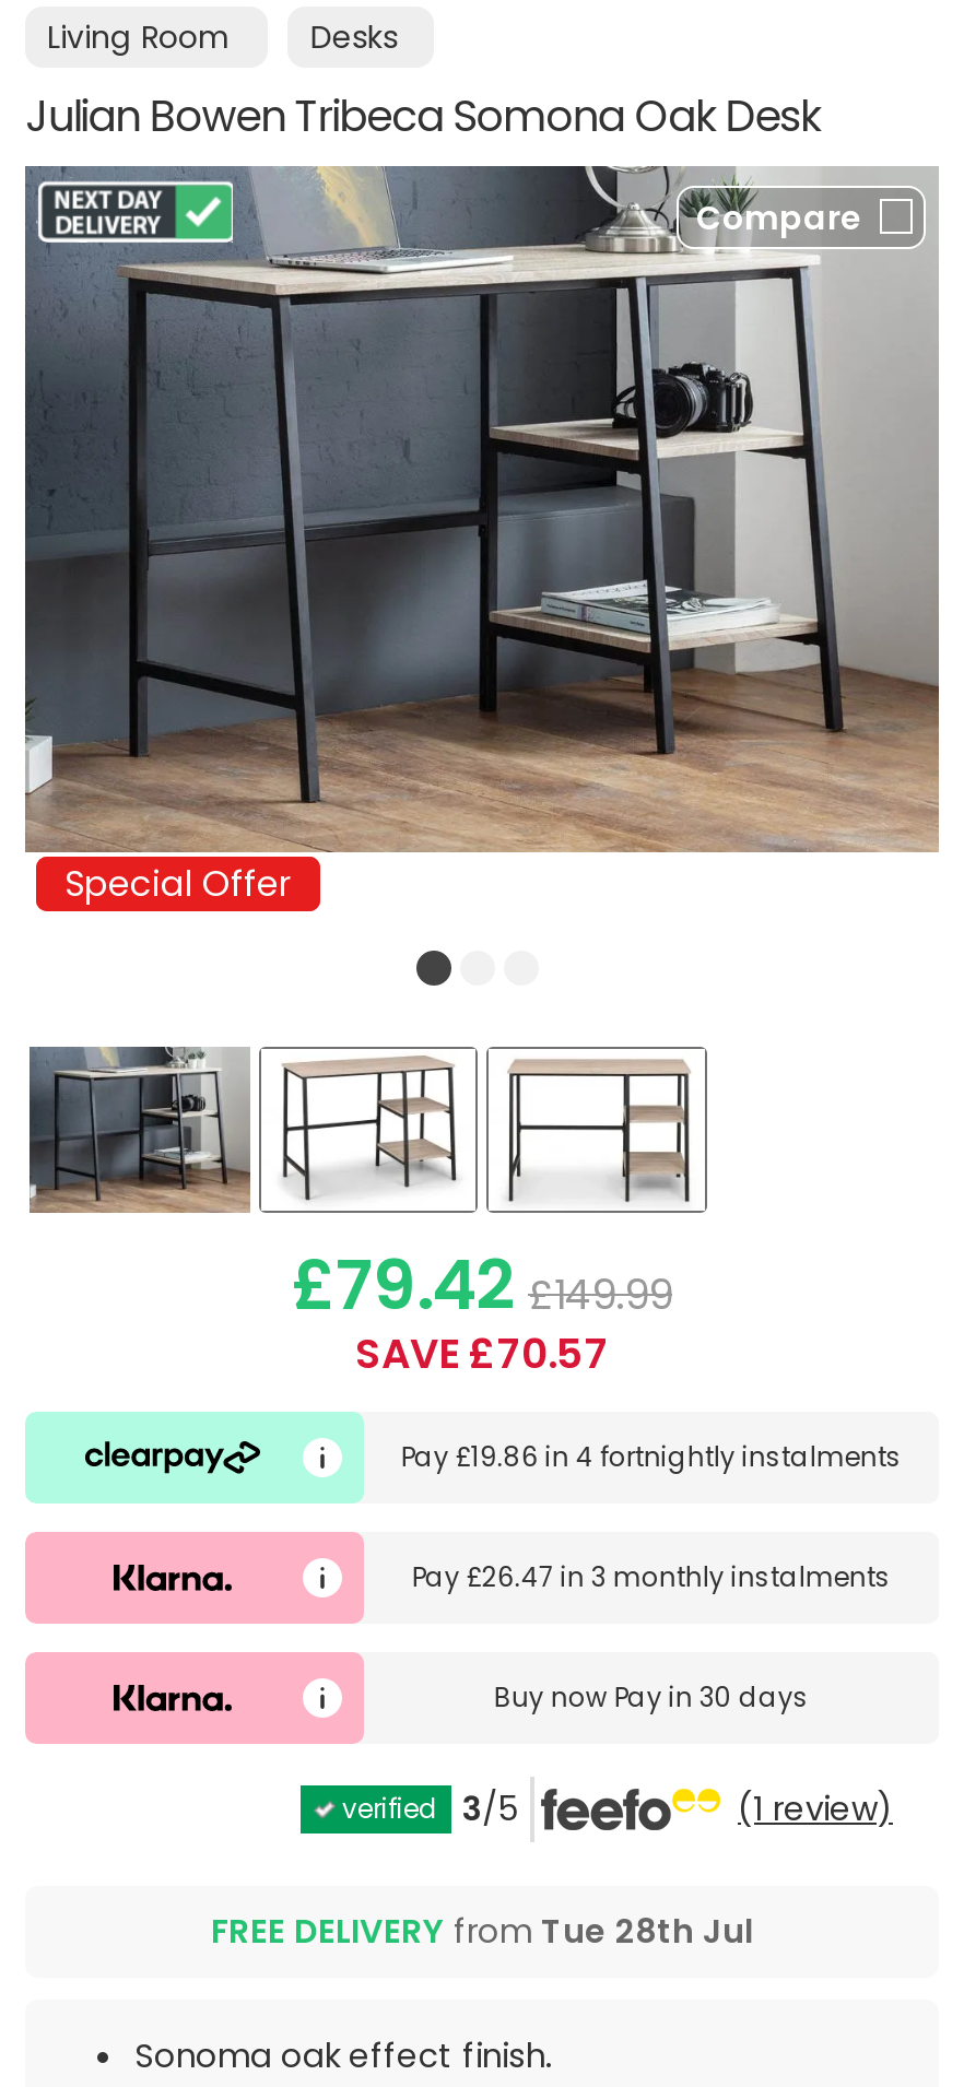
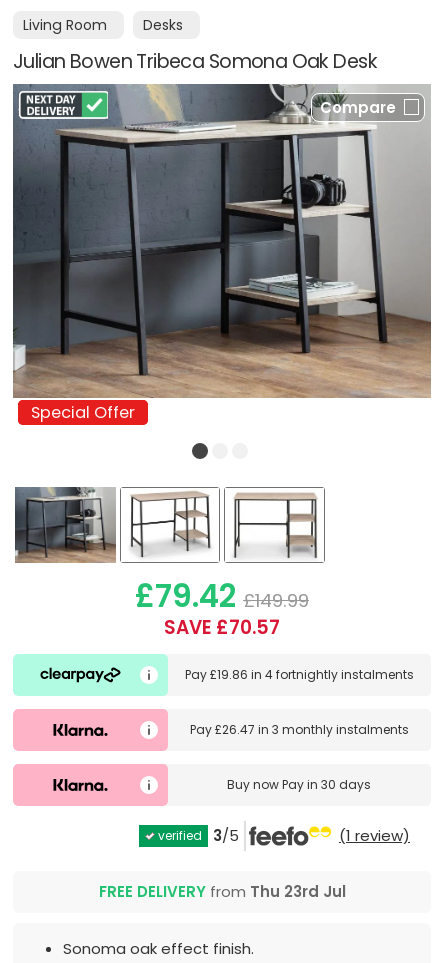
- FREE DELIVERY from Tue 28th Jul
+ FREE DELIVERY from Thu 23rd Jul
